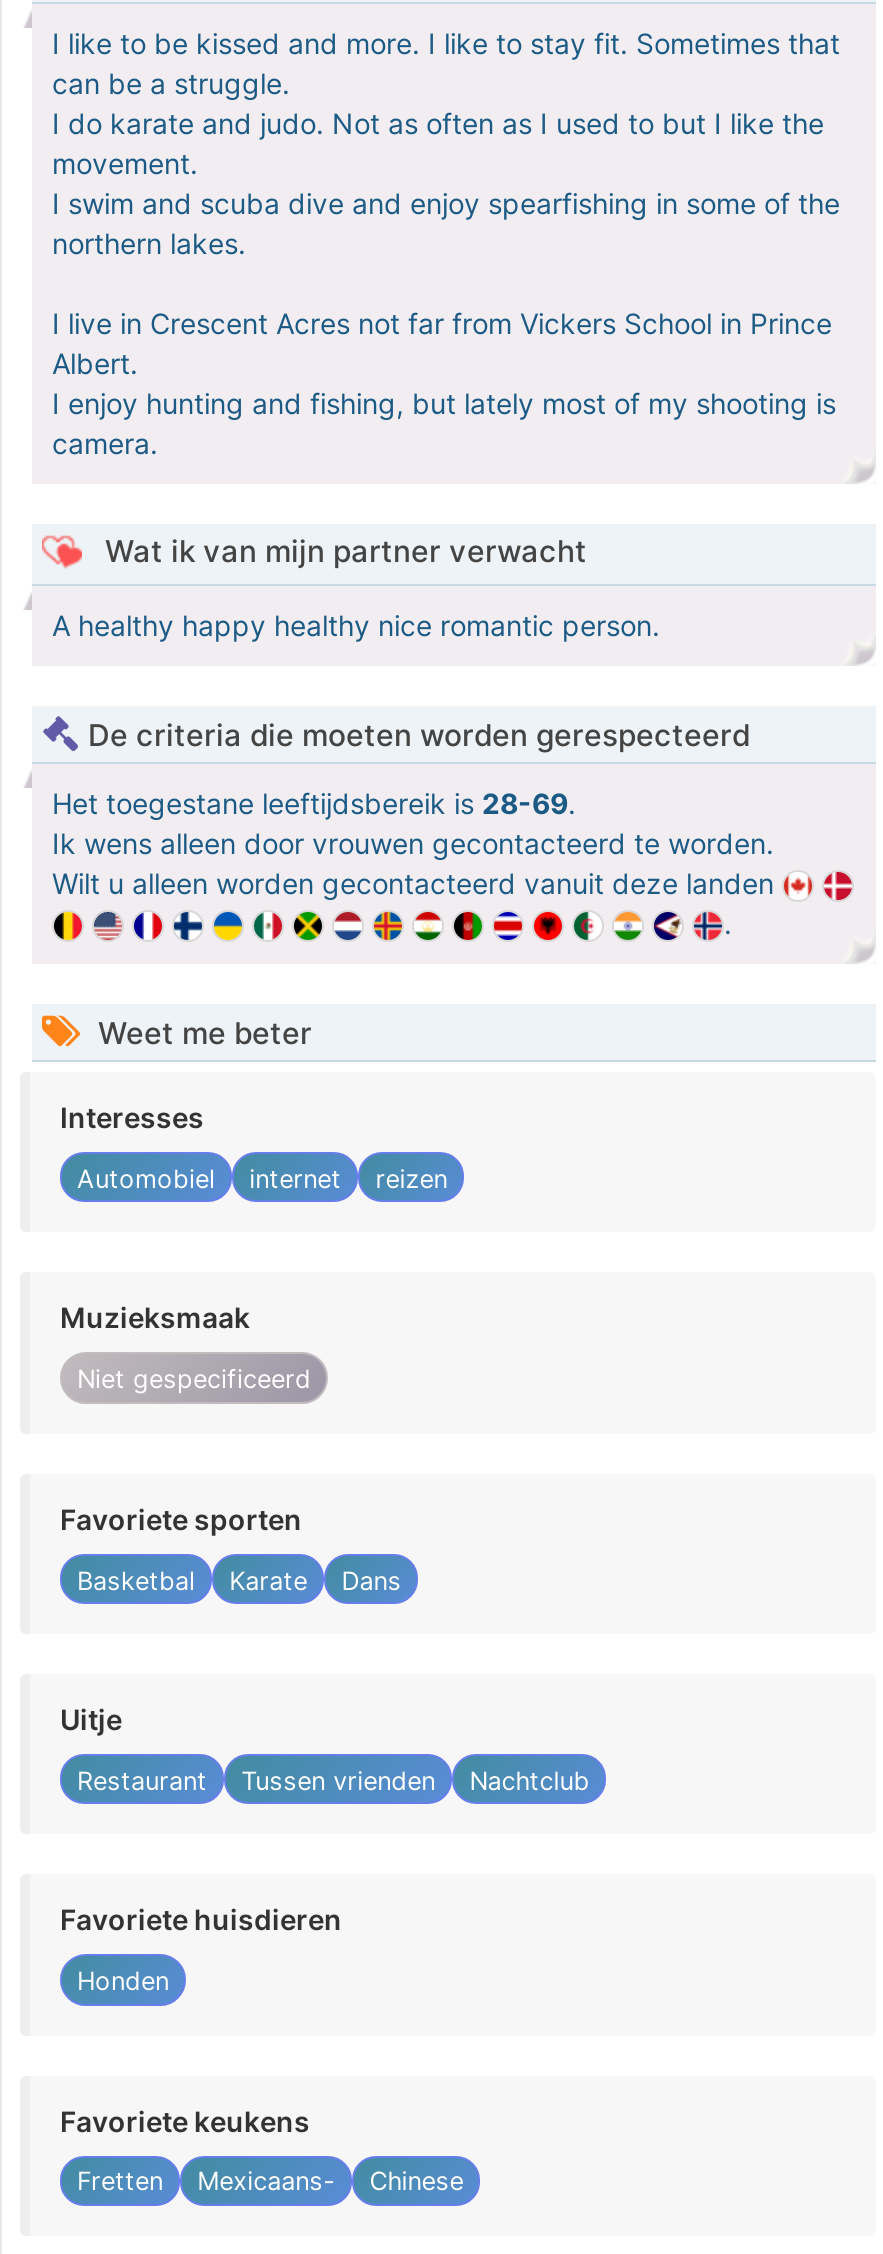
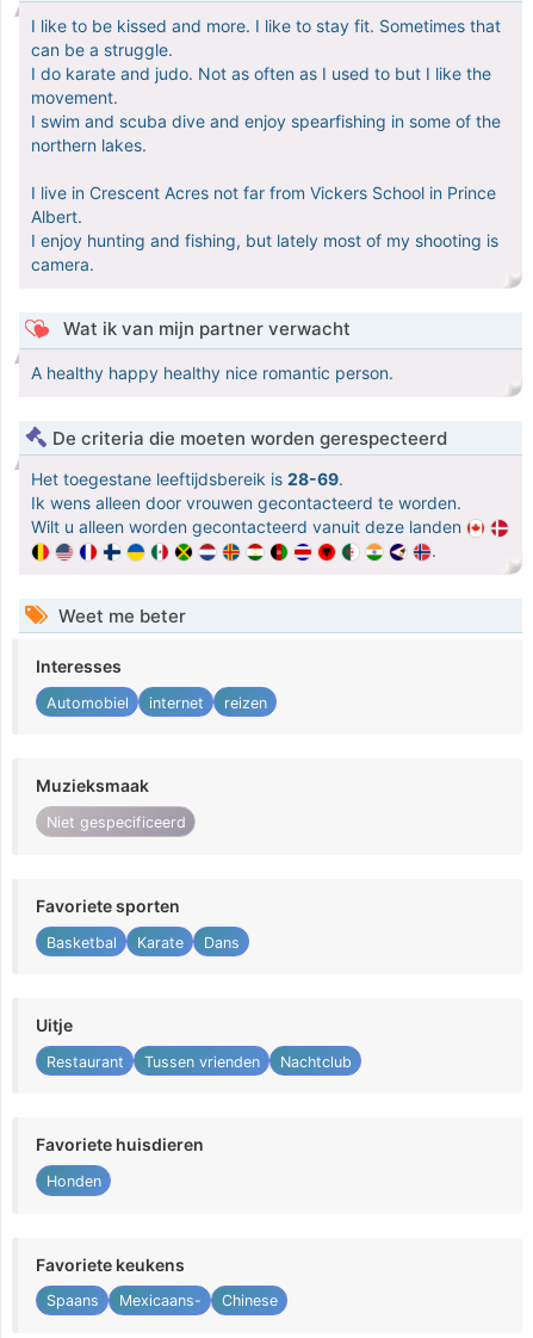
- Fretten
+ Spaans
